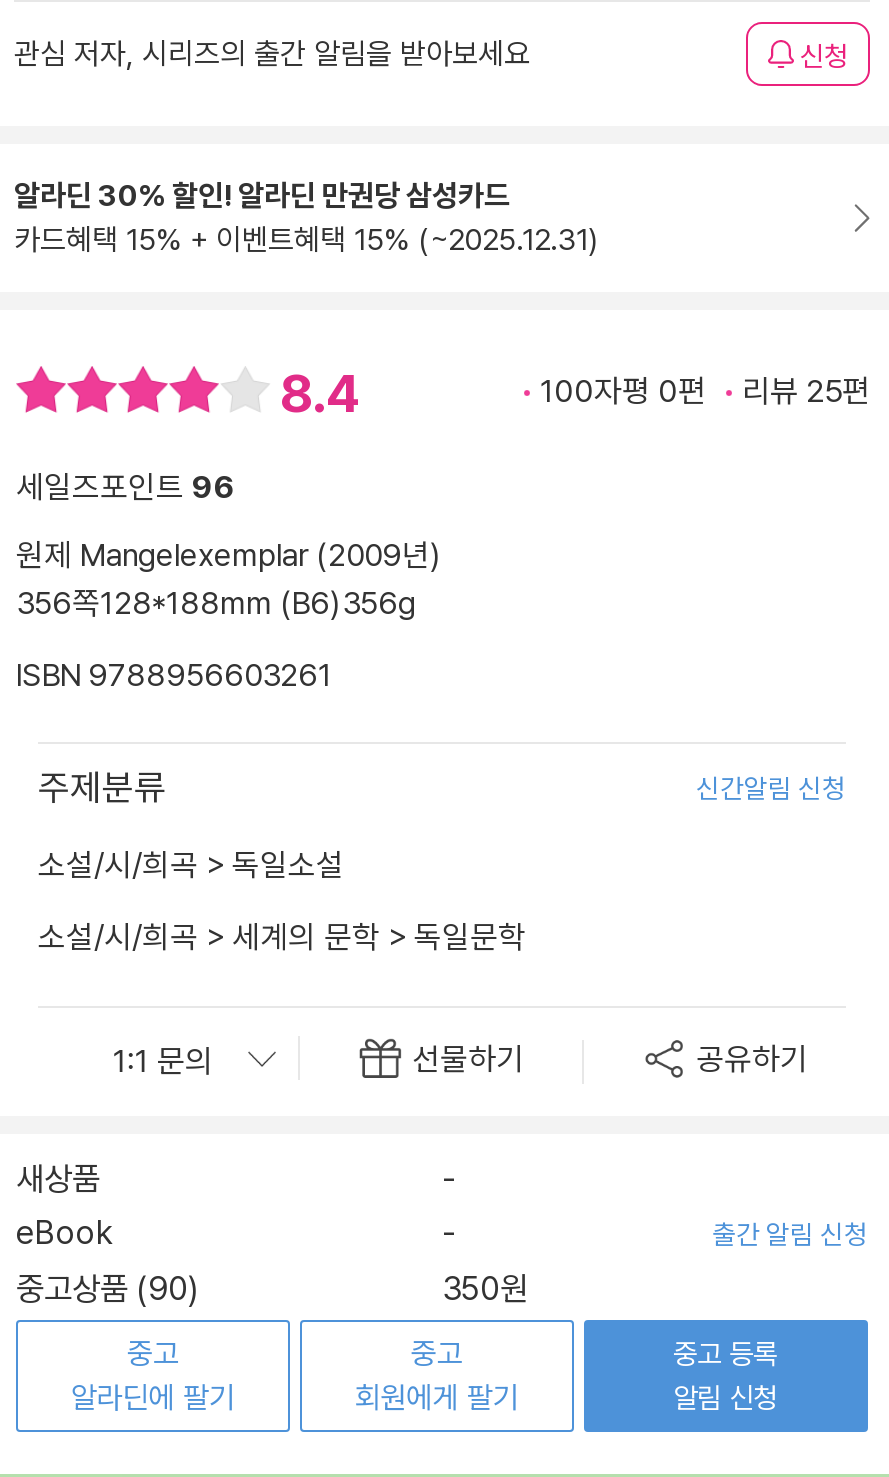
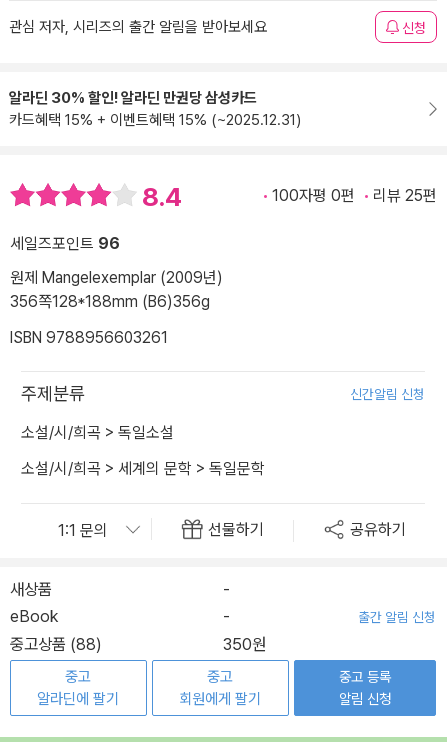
- 중고상품 (90)
+ 중고상품 (88)
